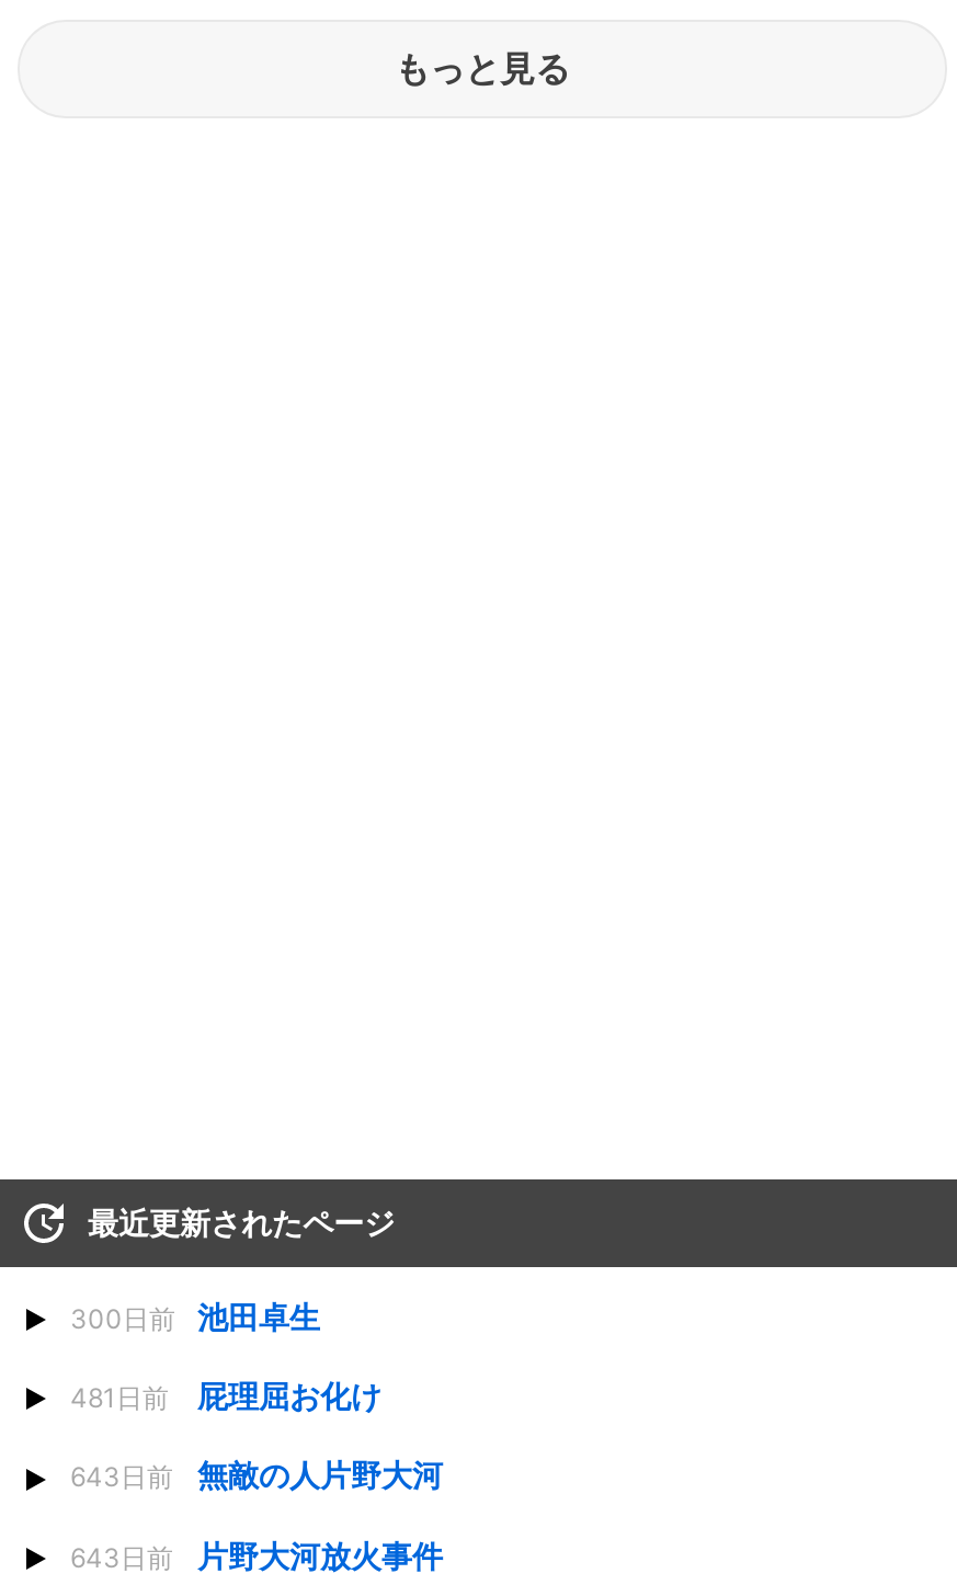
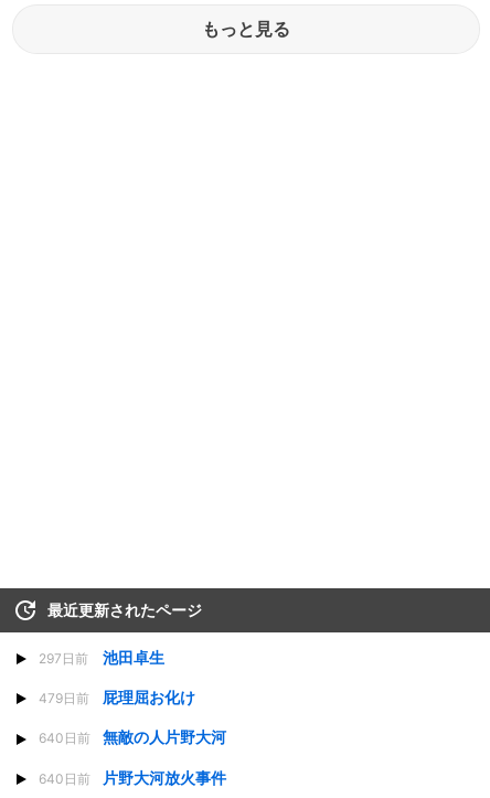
- 300日前 池田卓生
+ 297日前 池田卓生

- 481日前 屁理屈お化け
+ 479日前 屁理屈お化け

- 643日前 無敵の人片野大河
+ 640日前 無敵の人片野大河

- 643日前 片野大河放火事件
+ 640日前 片野大河放火事件
